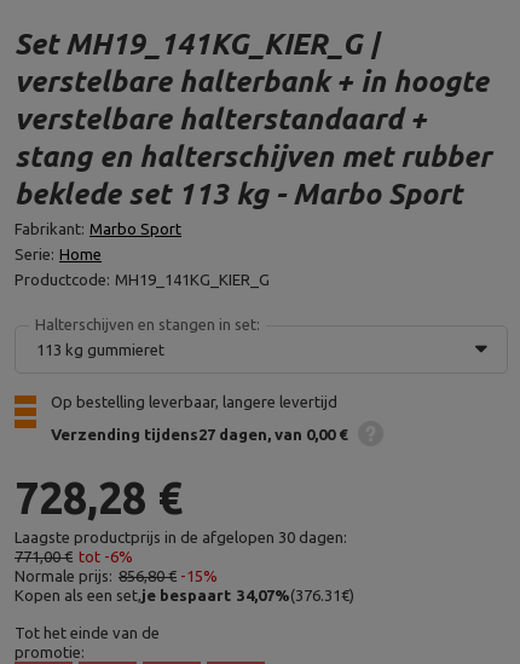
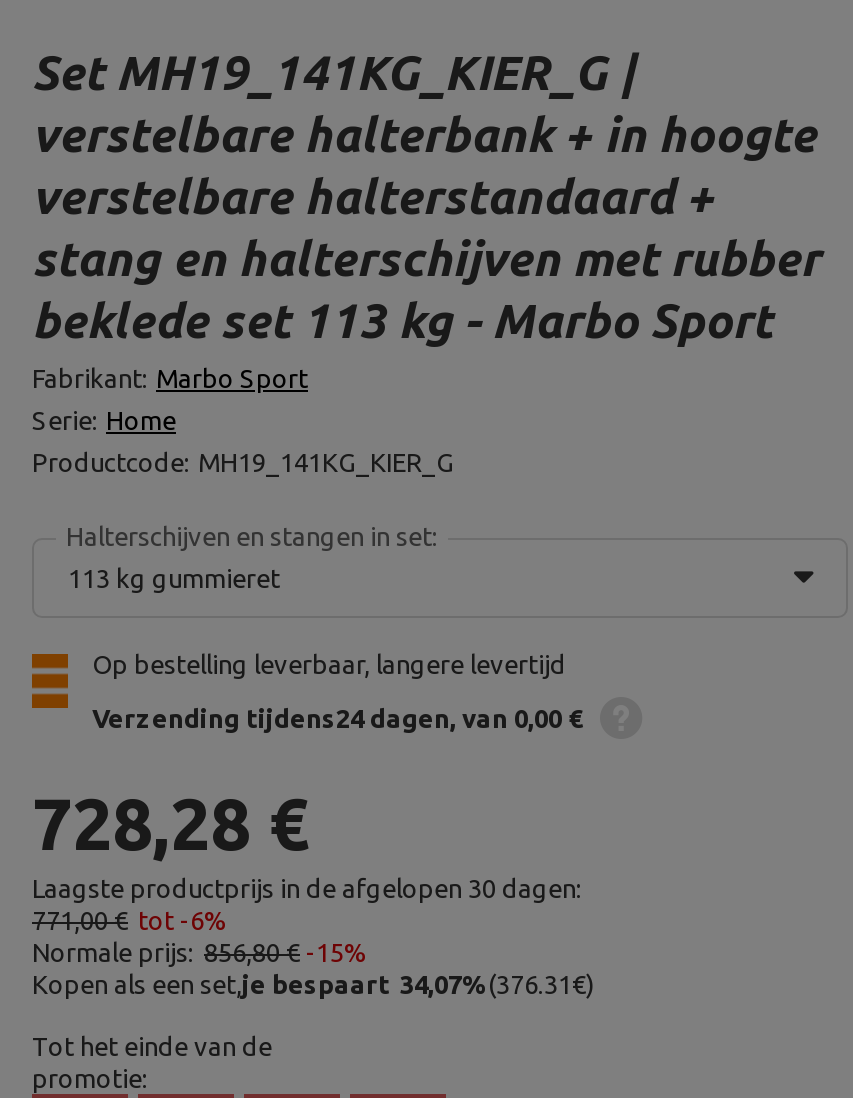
- Verzending tijdens27 dagen van 0,00 €
+ Verzending tijdens24 dagen van 0,00 €
